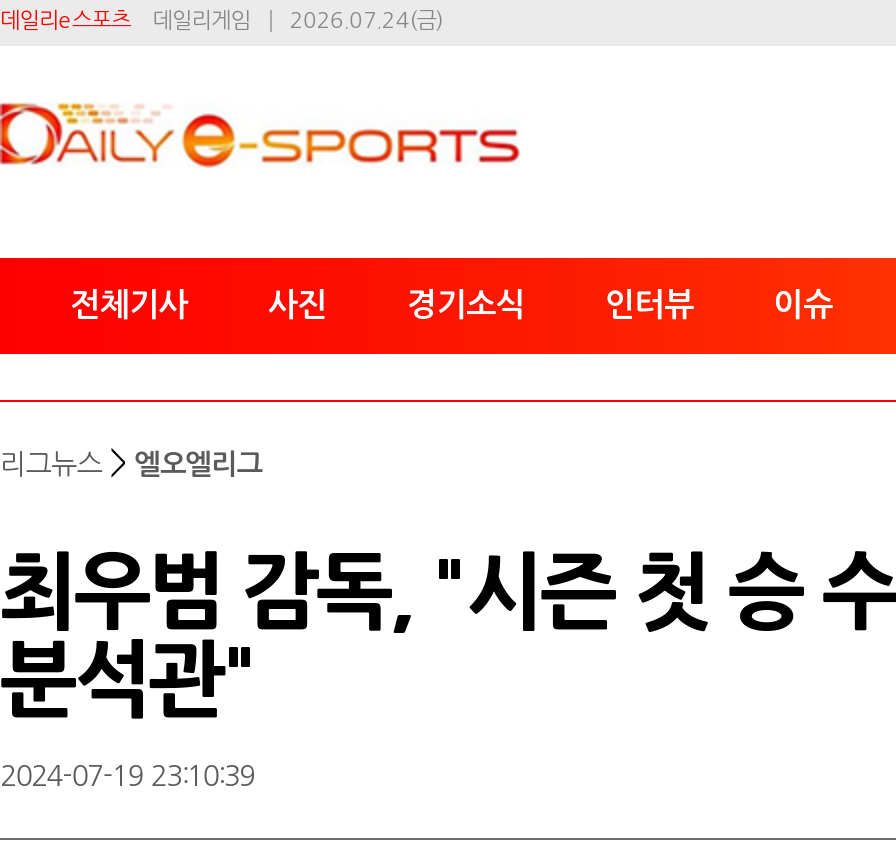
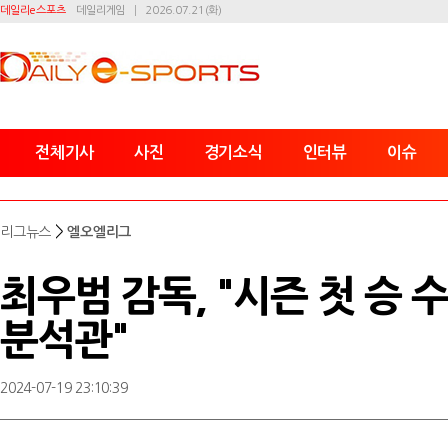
- 데일리e스포츠 데일리게임 2026.07.24(금)
+ 데일리e스포츠 데일리게임 2026.07.21(화)
